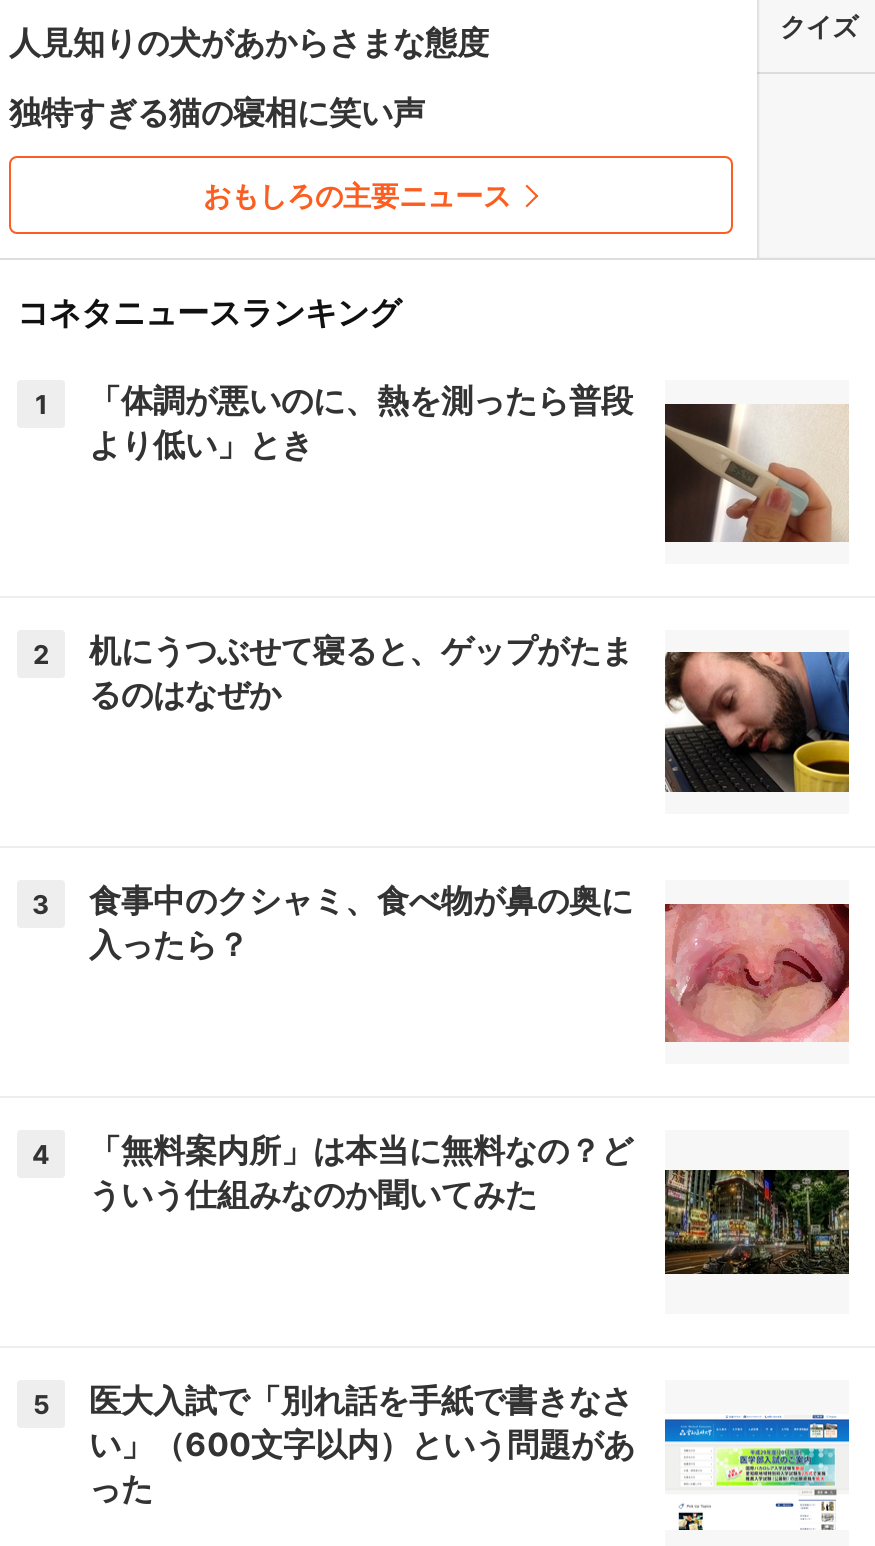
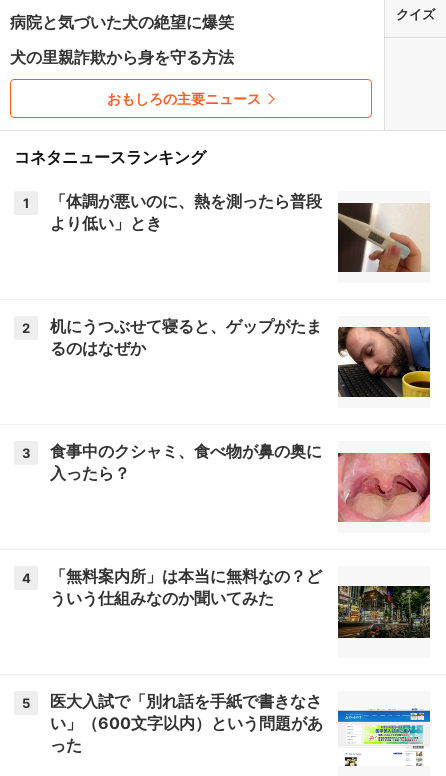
- 人見知りの犬があからさまな態度
+ 病院と気づいた犬の絶望に爆笑

- 独特すぎる猫の寝相に笑い声
+ 犬の里親詐欺から身を守る方法
